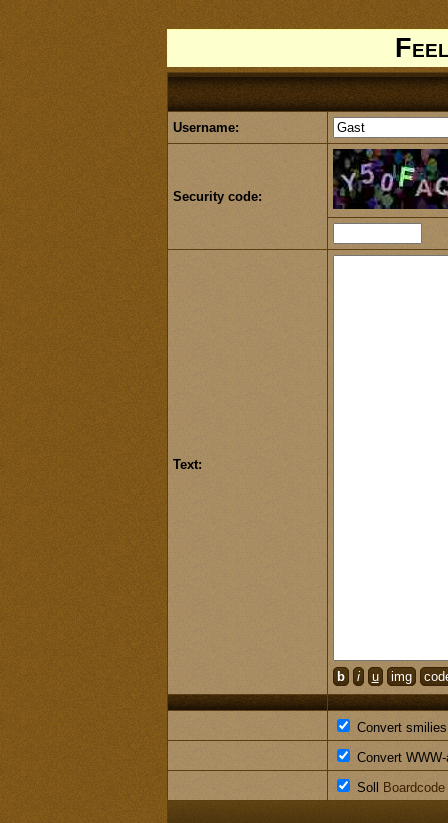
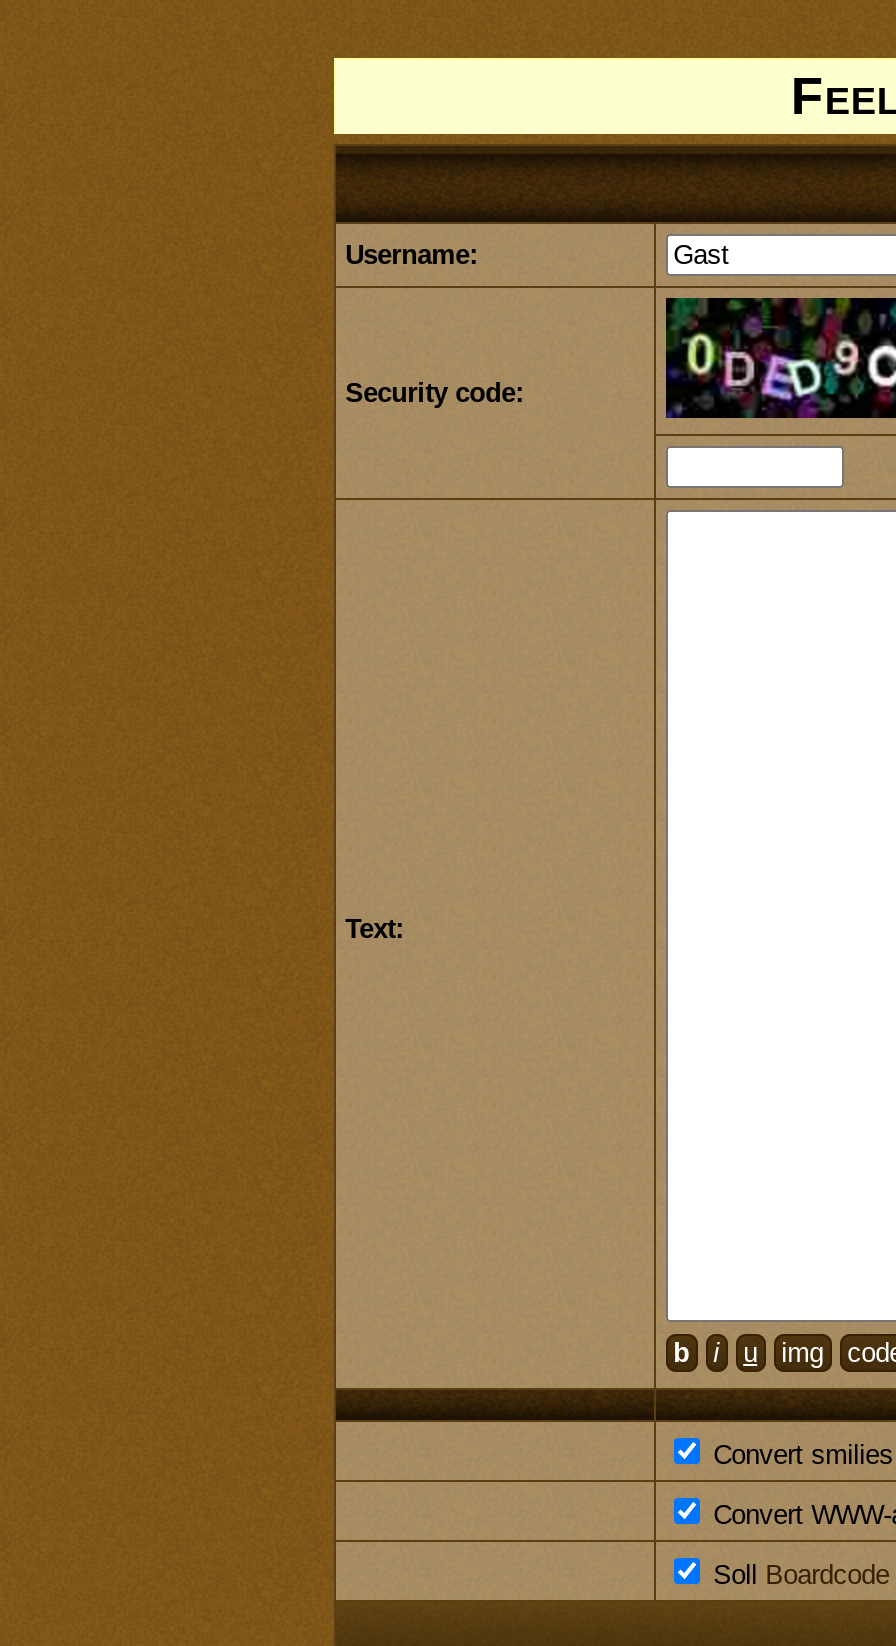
- [image]
+ [image]
